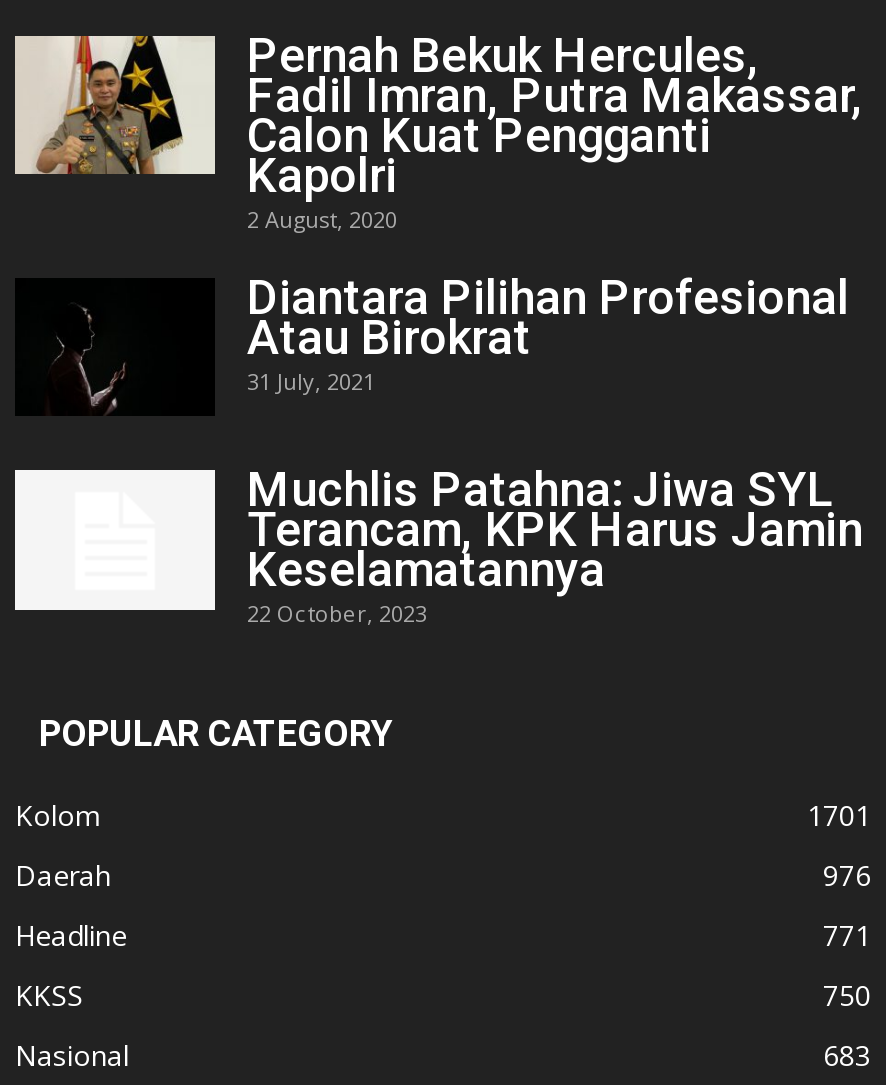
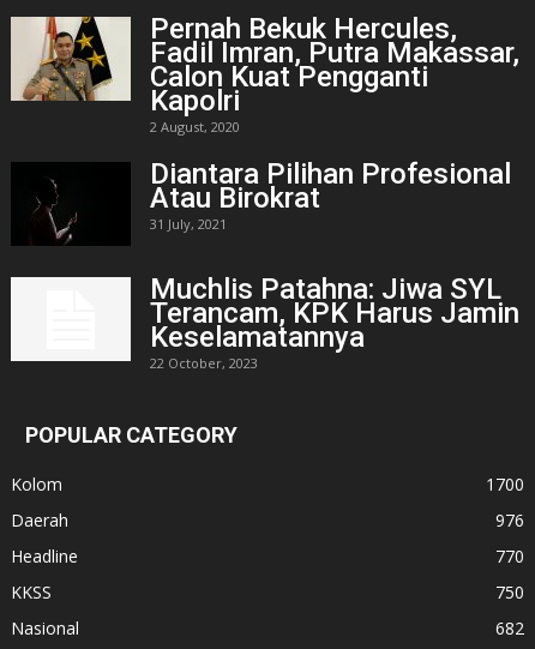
- 1701
+ 1700

- 771
+ 770

- 683
+ 682
